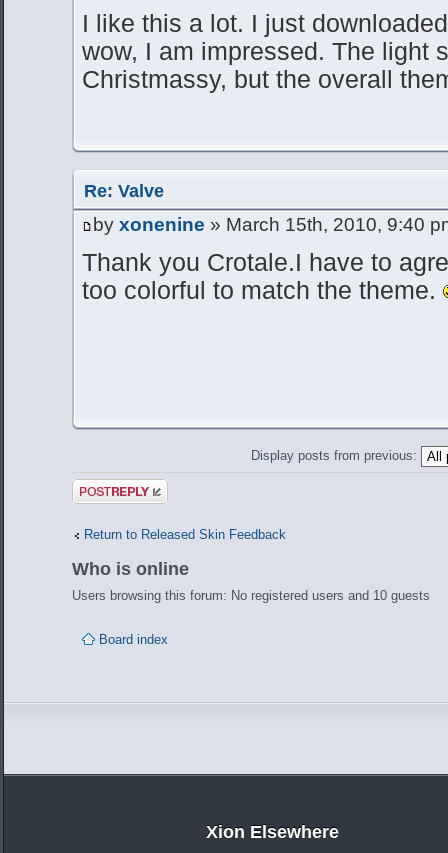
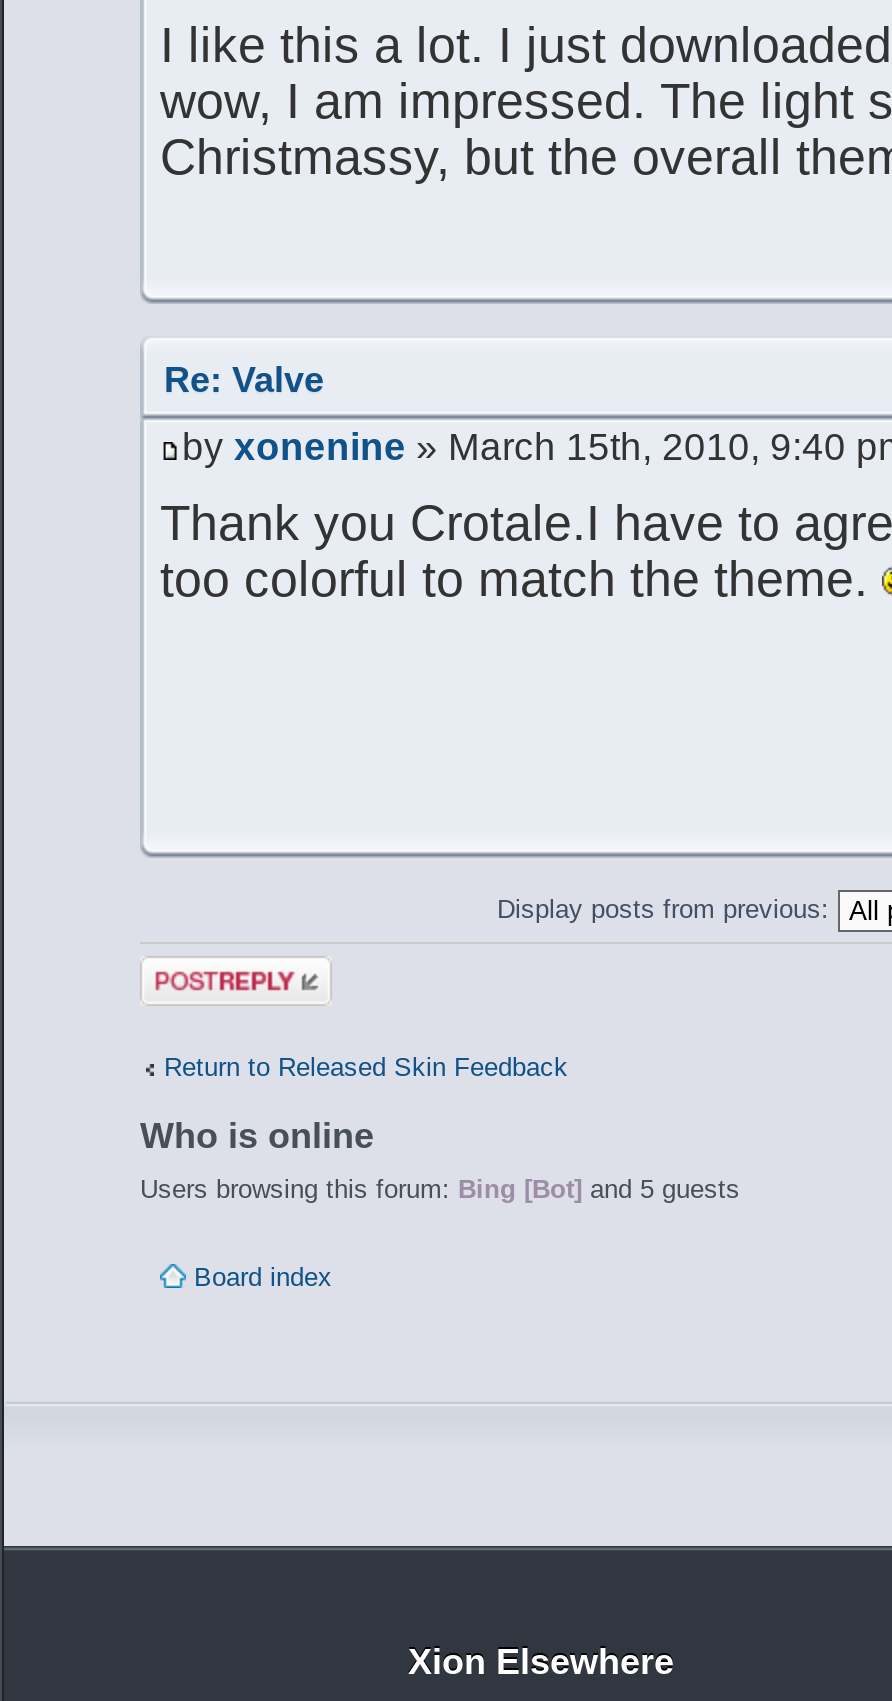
- Users browsing this forum: No registered users and 10 guests
+ Users browsing this forum: Bing [Bot] and 5 guests
